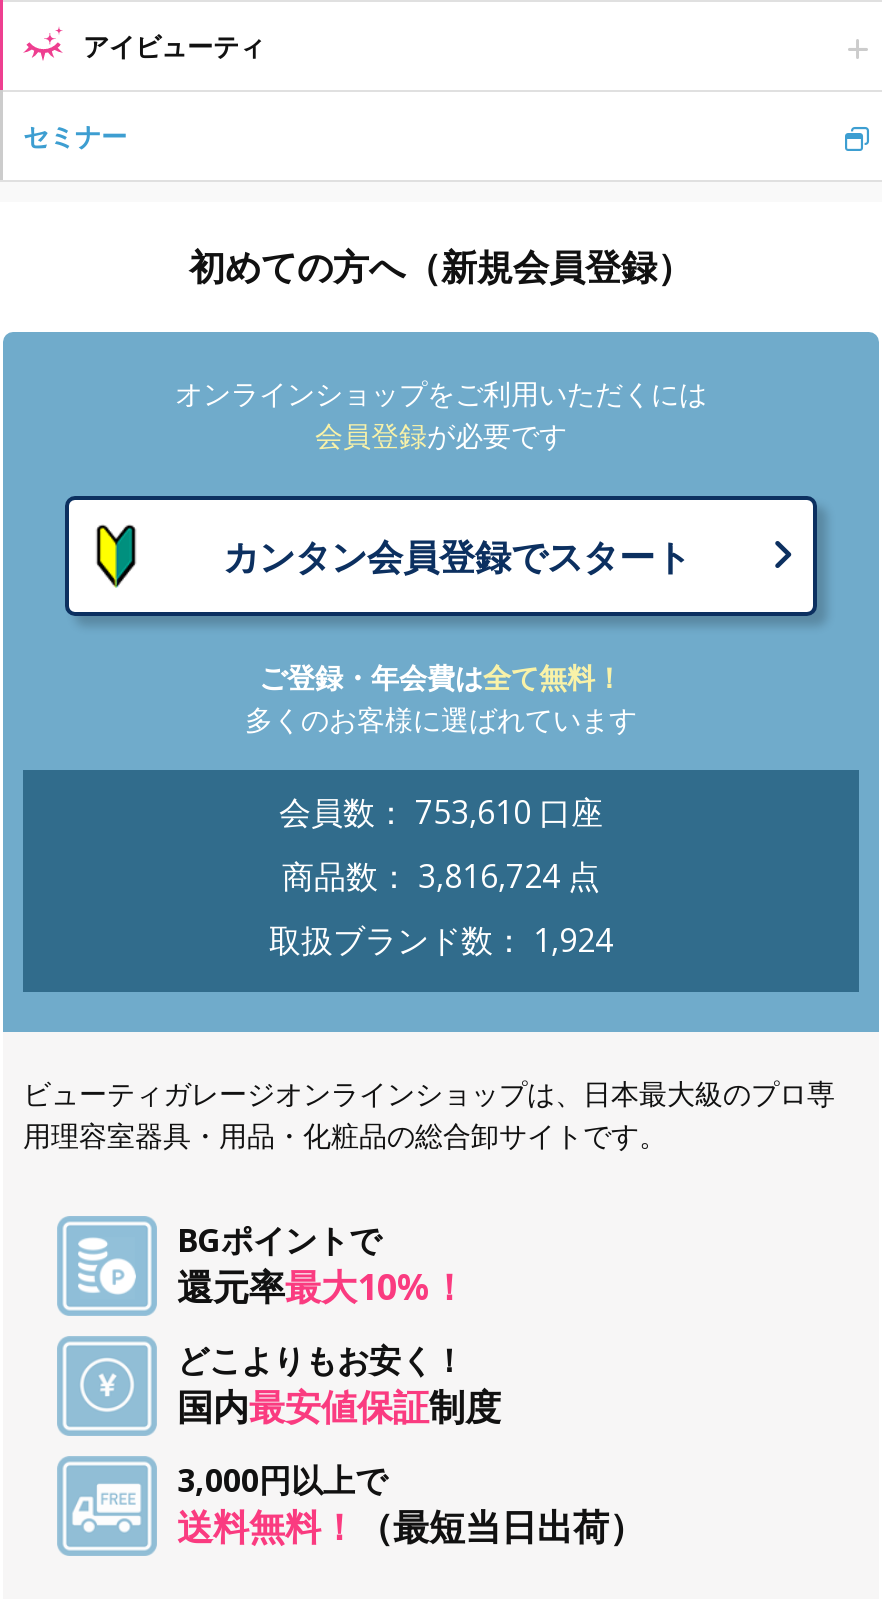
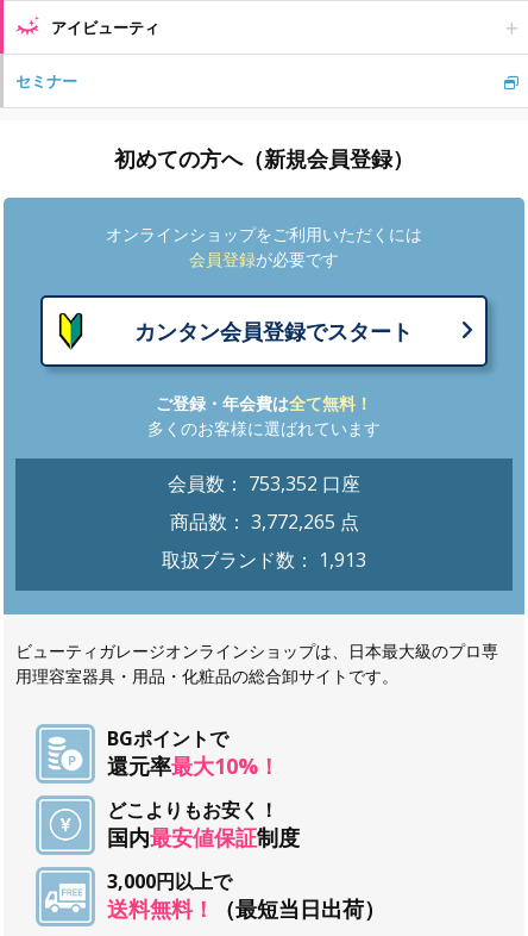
- 会員数： 753,610 口座
+ 会員数： 753,352 口座

- 商品数： 3,816,724 点
+ 商品数： 3,772,265 点

- 取扱ブランド数： 1,924
+ 取扱ブランド数： 1,913
